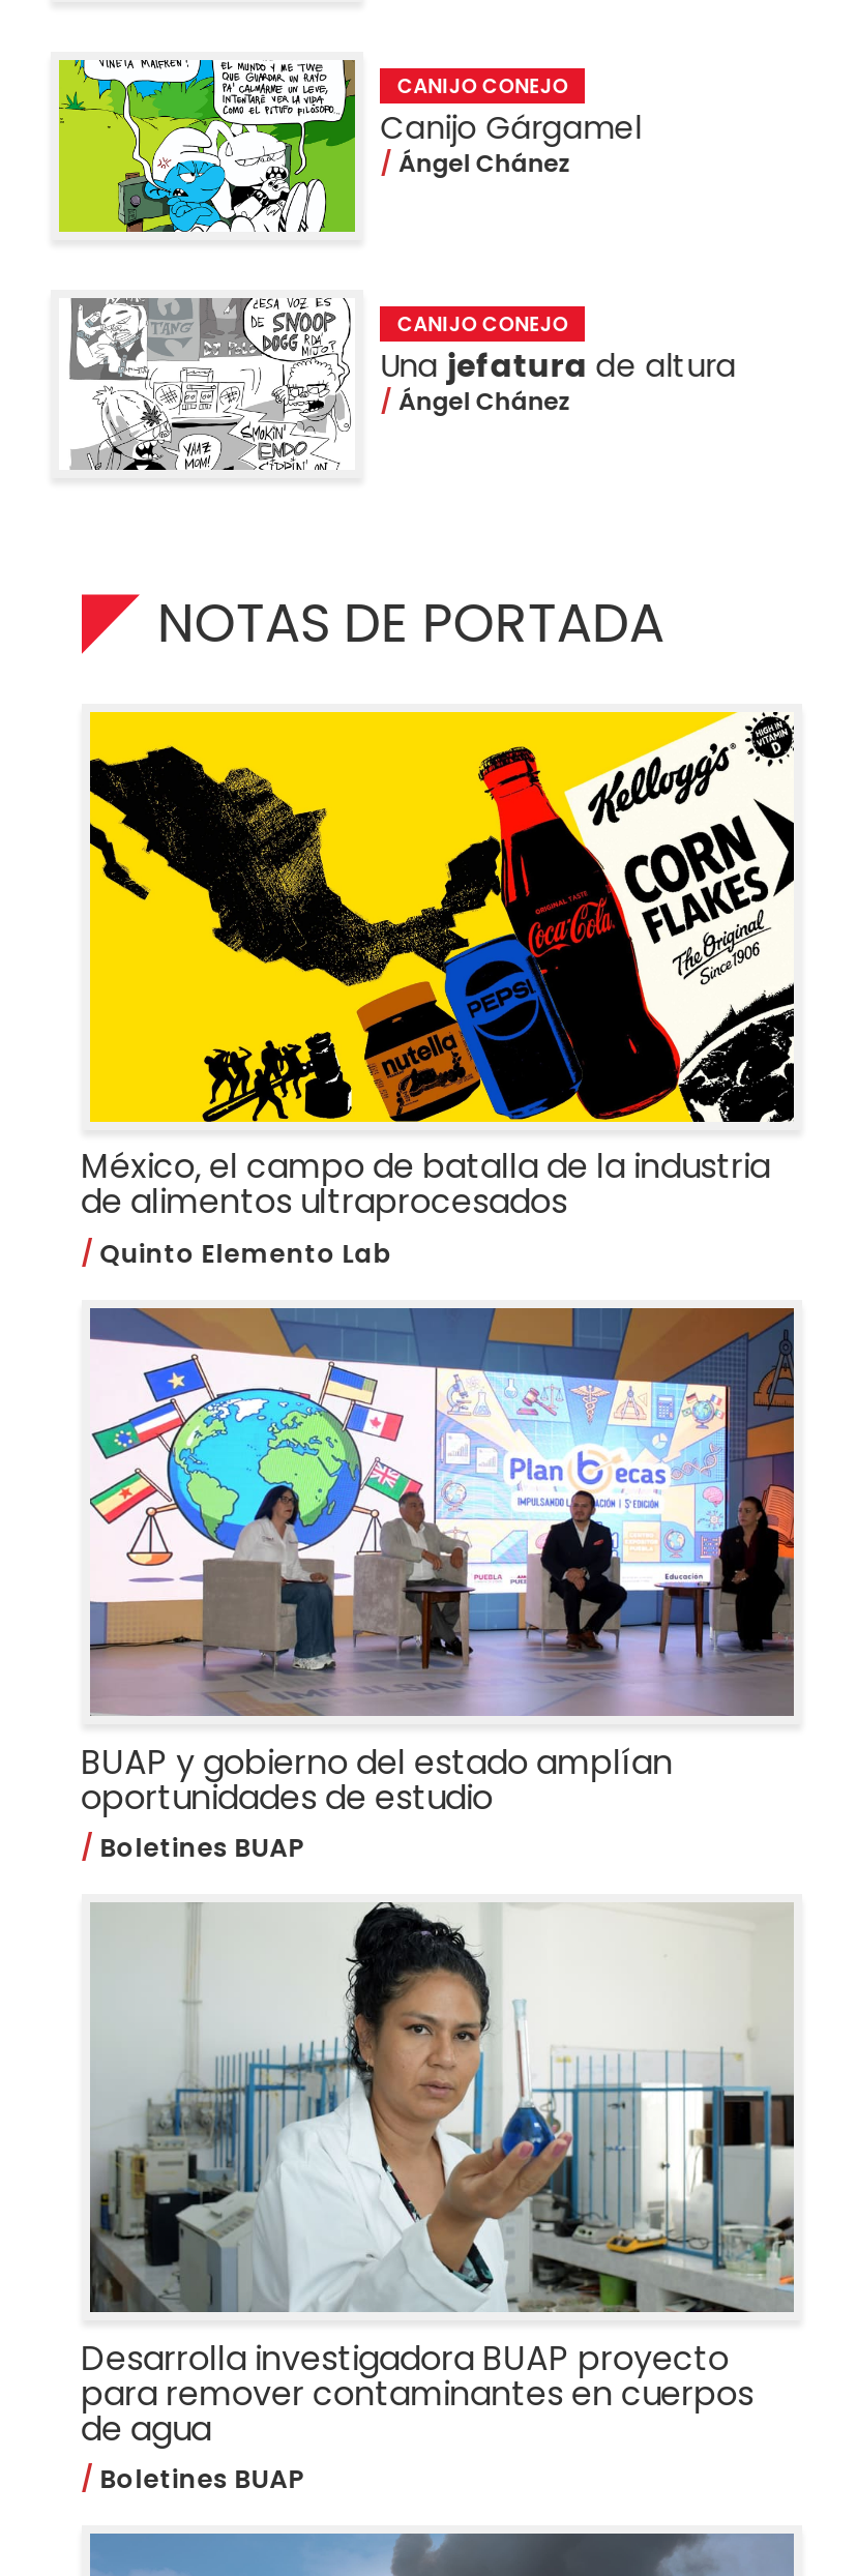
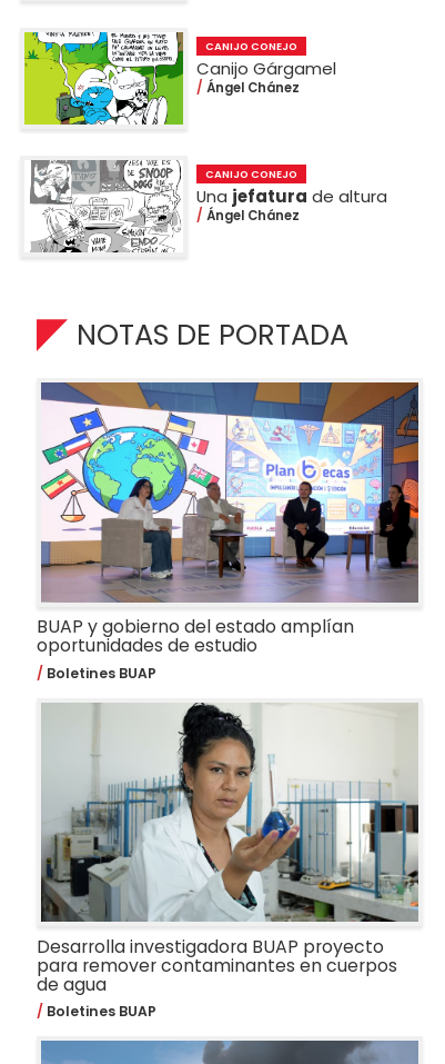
- [image]
- México, el campo de batalla de la industria
- de alimentos ultraprocesados
- Quinto Elemento Lab
